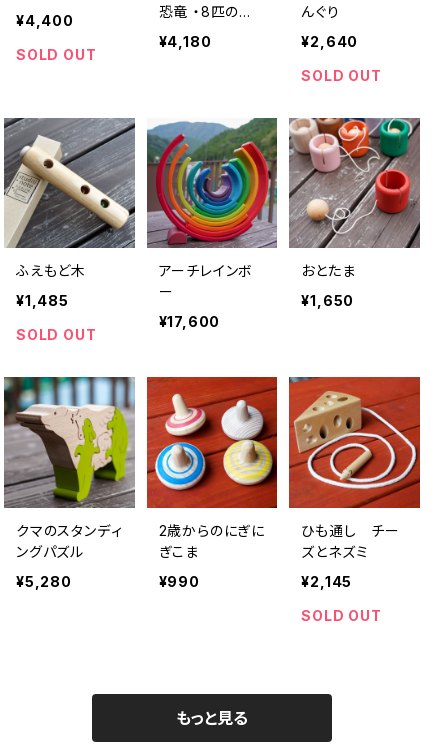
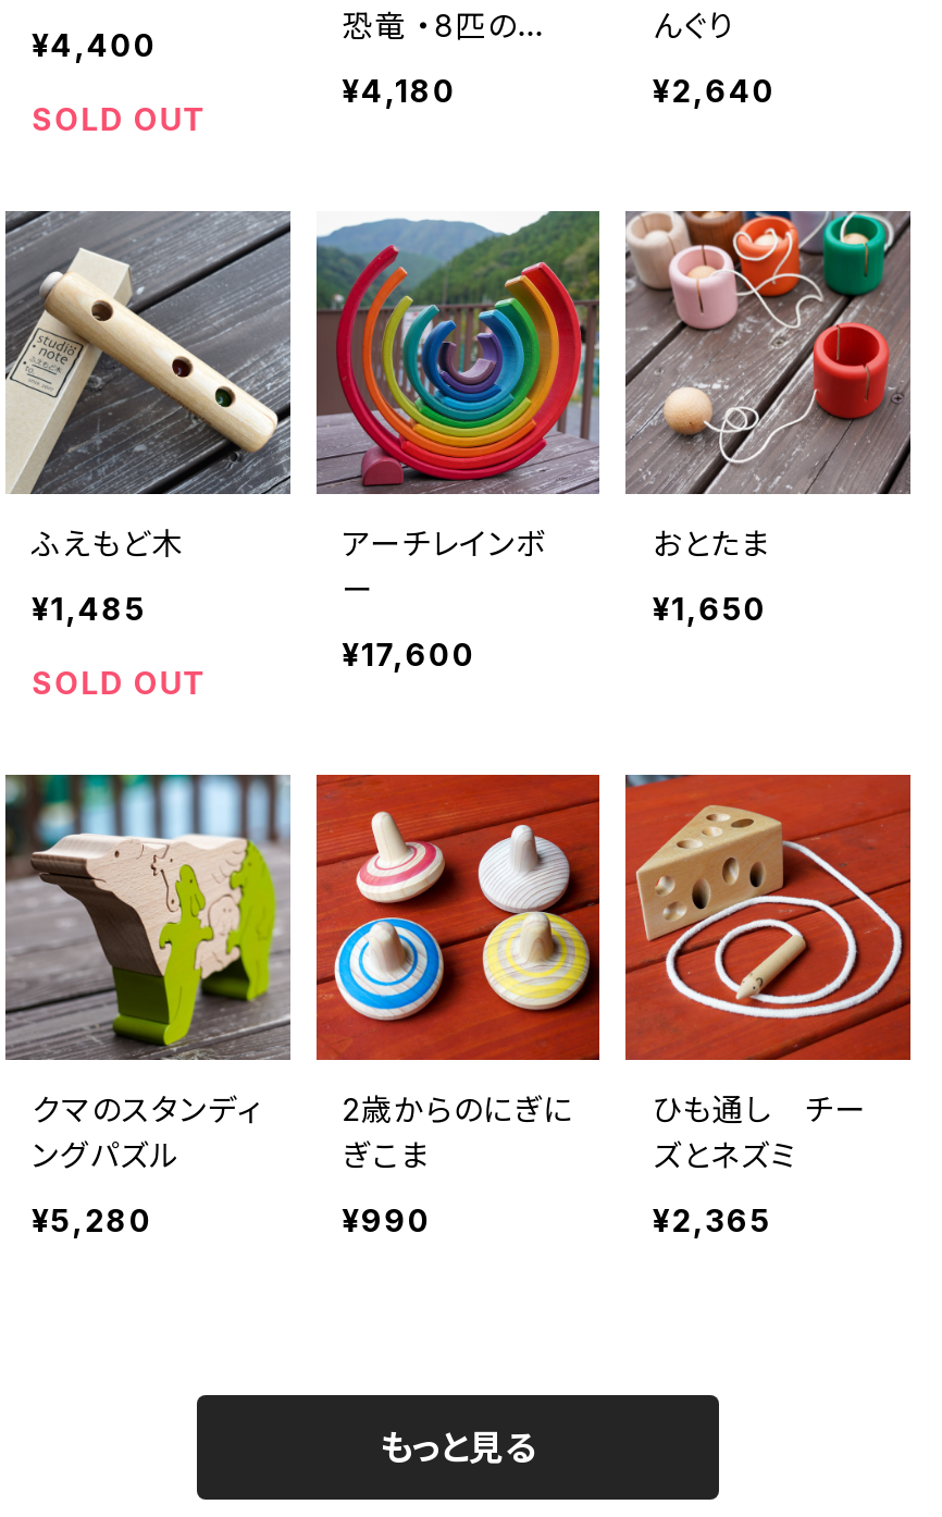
- SOLD OUT

- ¥2,145
- SOLD OUT
+ ¥2,365
